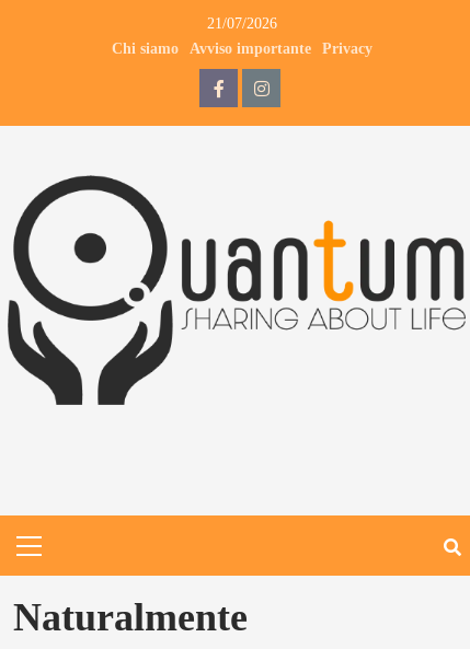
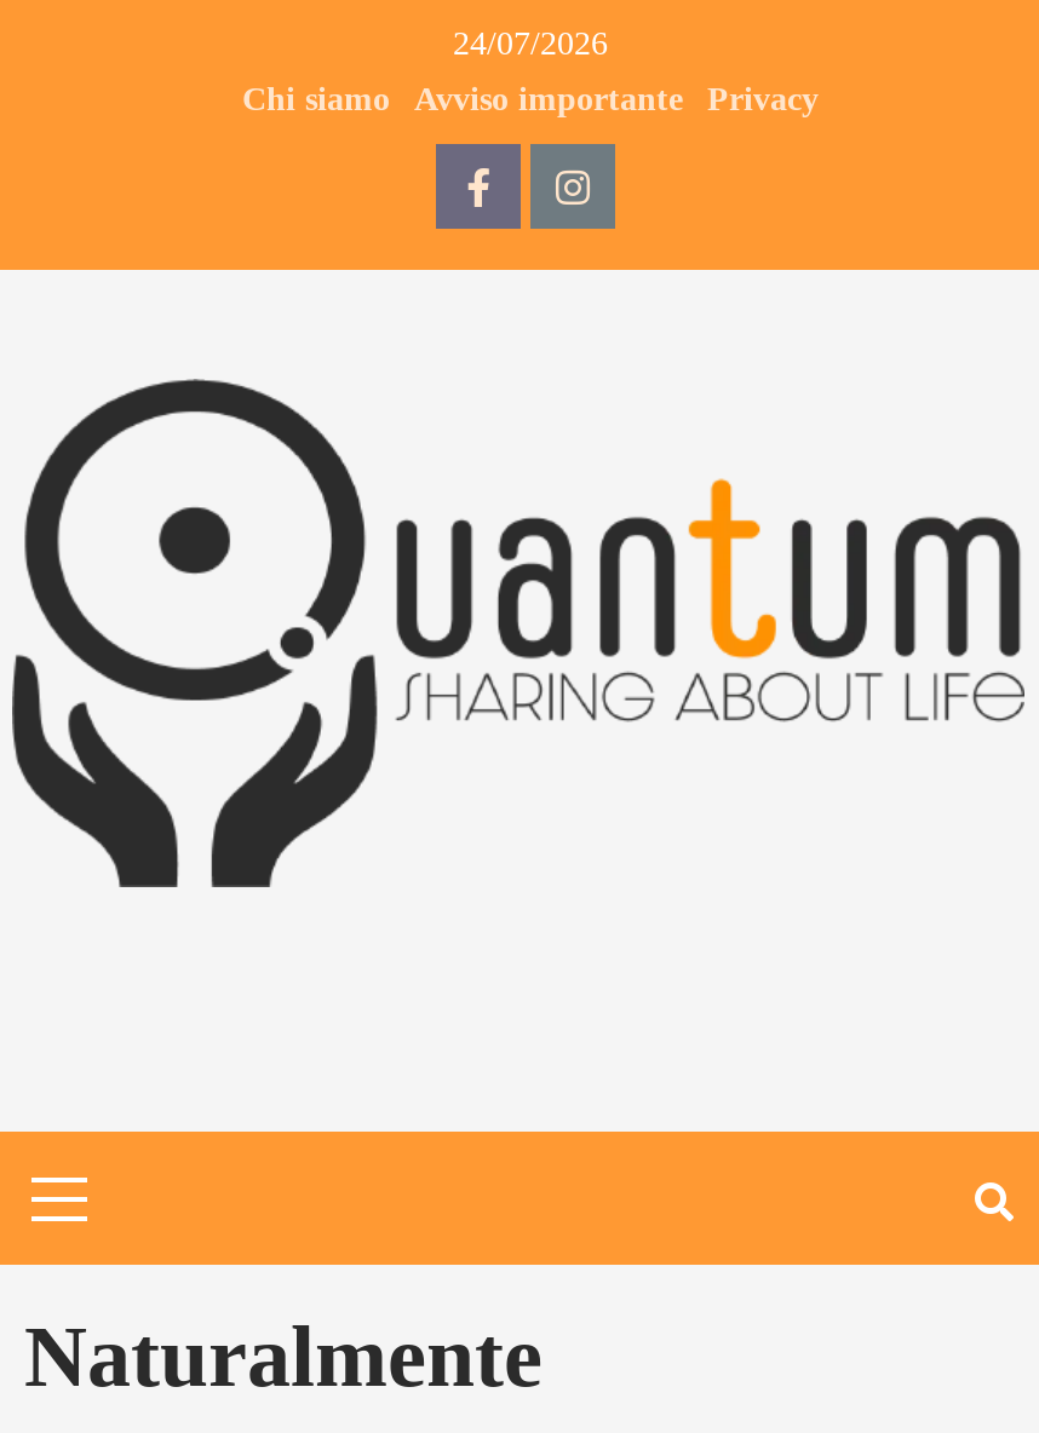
- 21/07/2026
+ 24/07/2026
